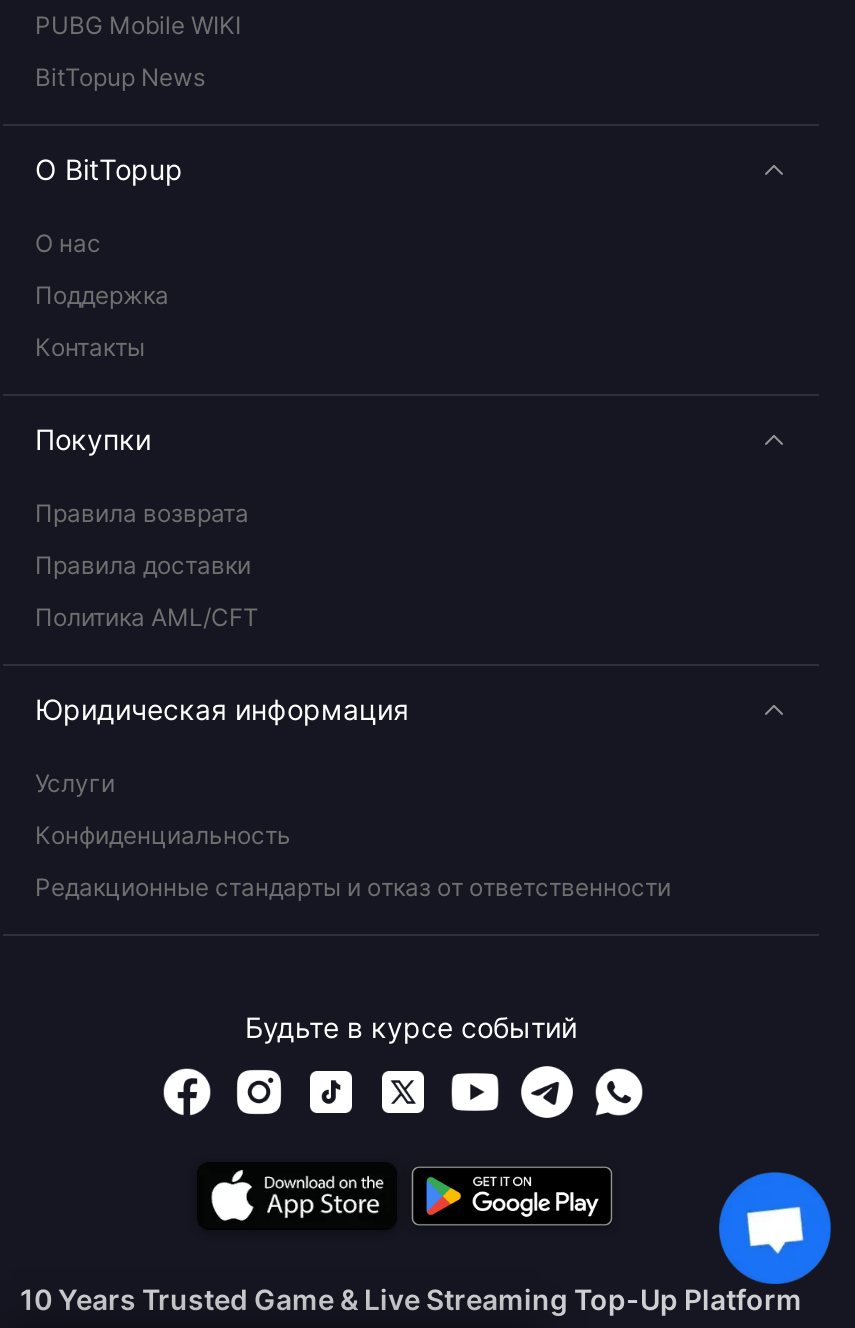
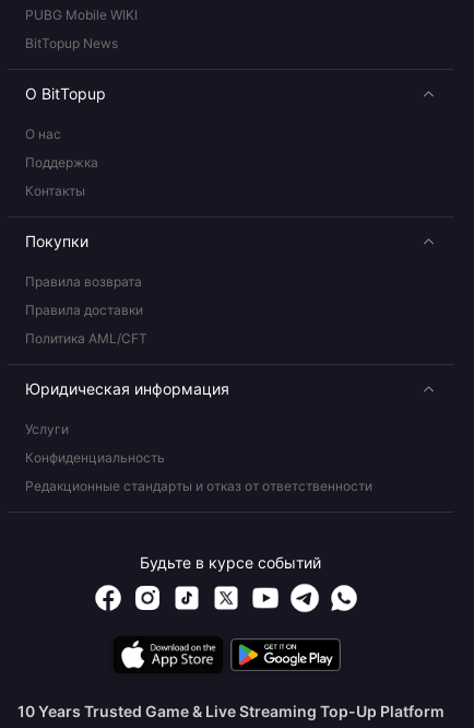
- [image]
